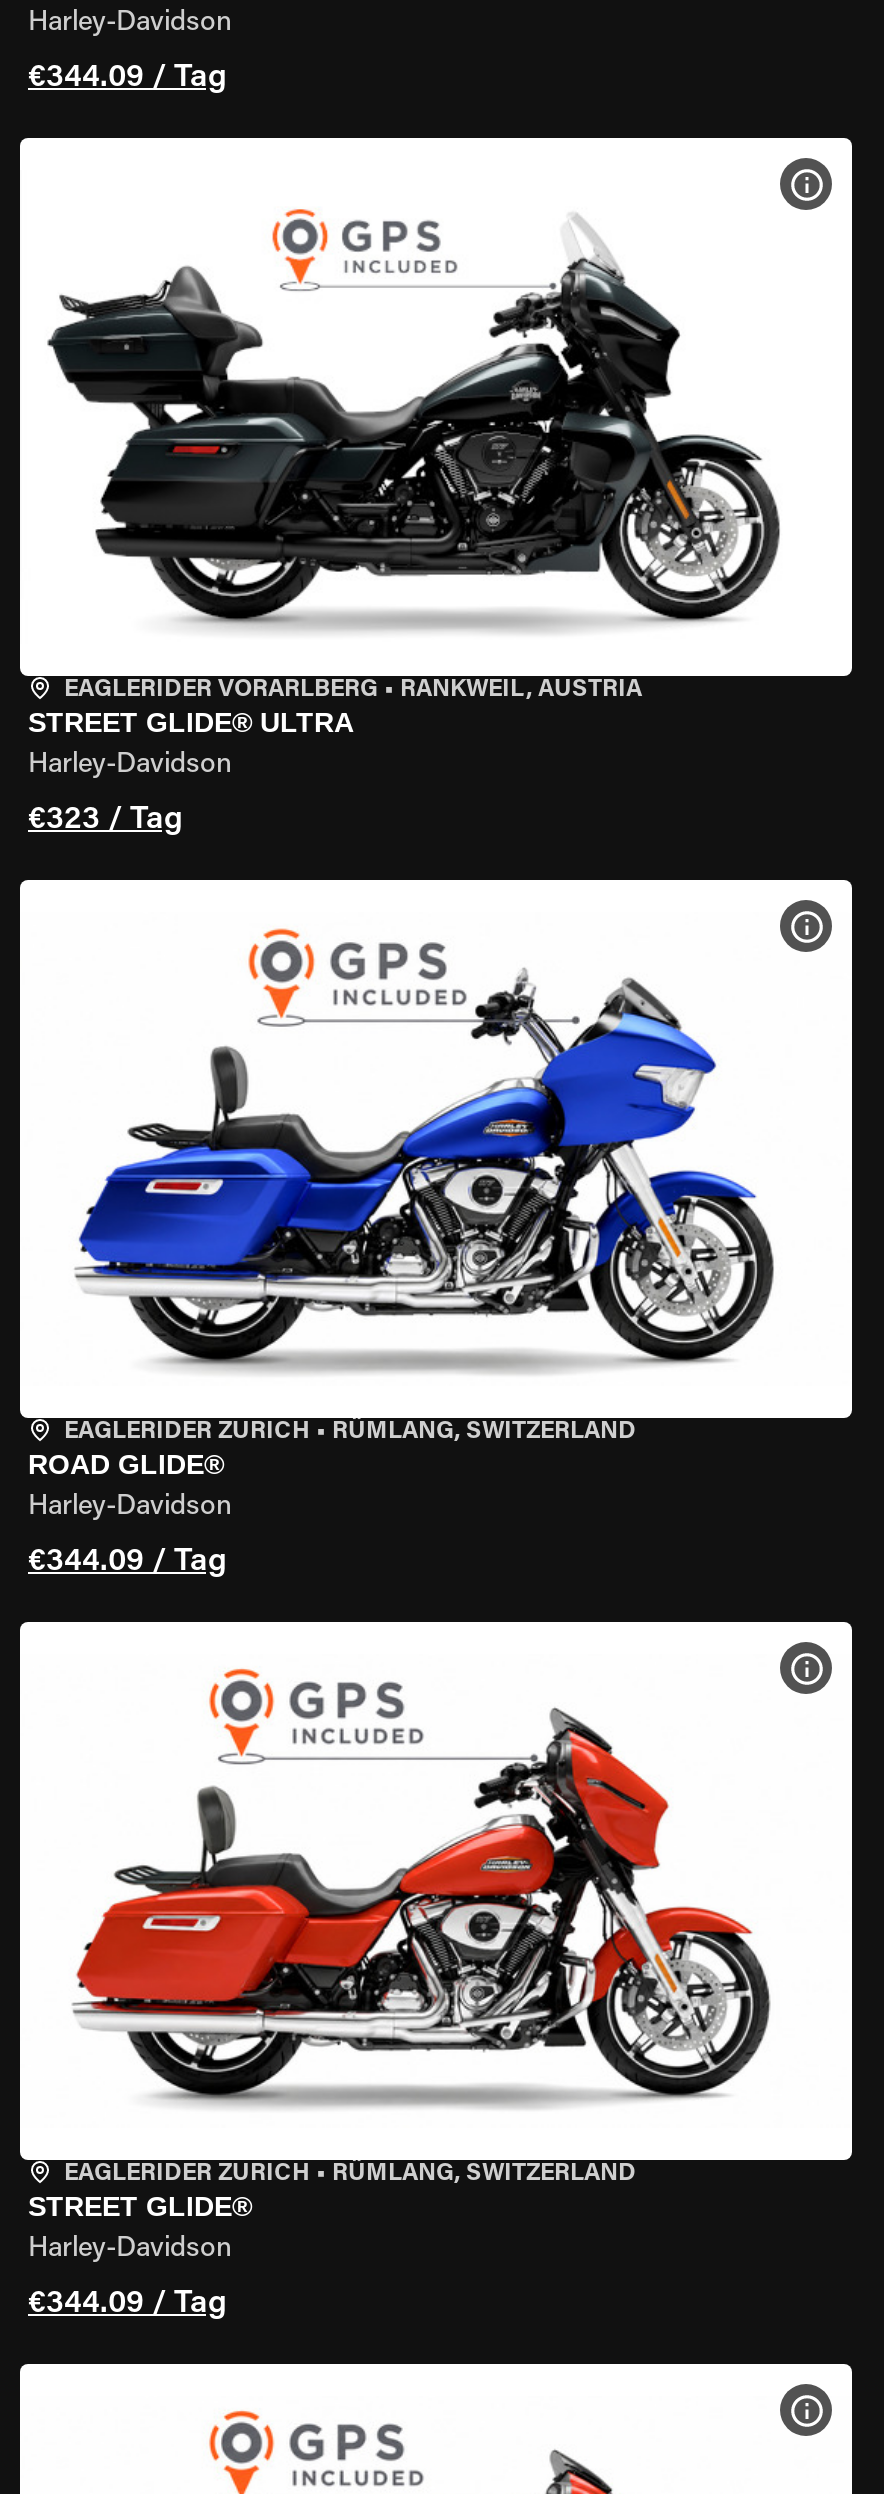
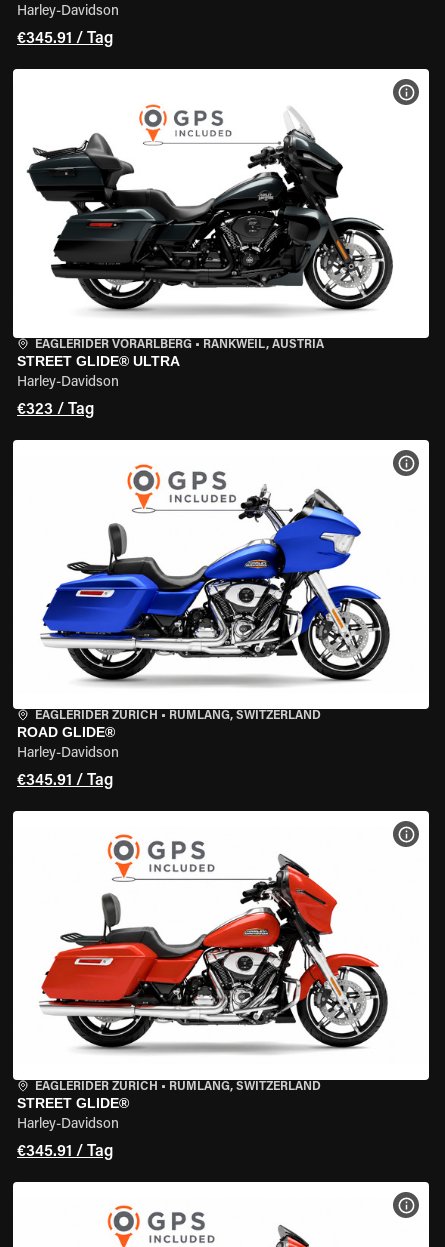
- €344.09 / Tag
+ €345.91 / Tag

- €344.09 / Tag
+ €345.91 / Tag

- €344.09 / Tag
+ €345.91 / Tag
